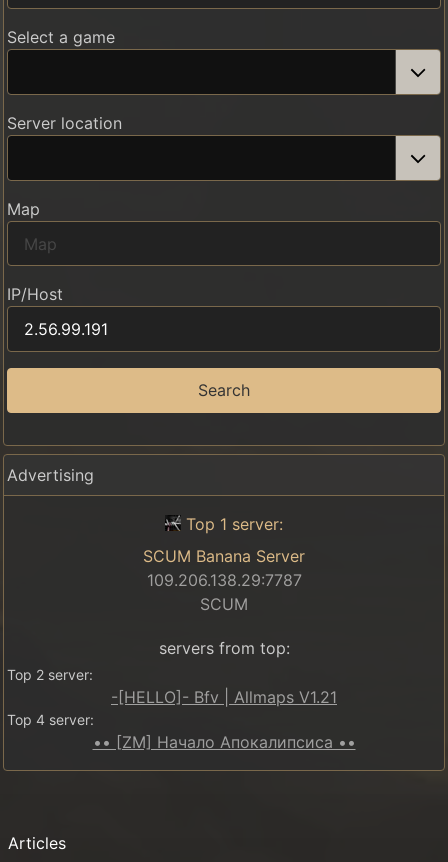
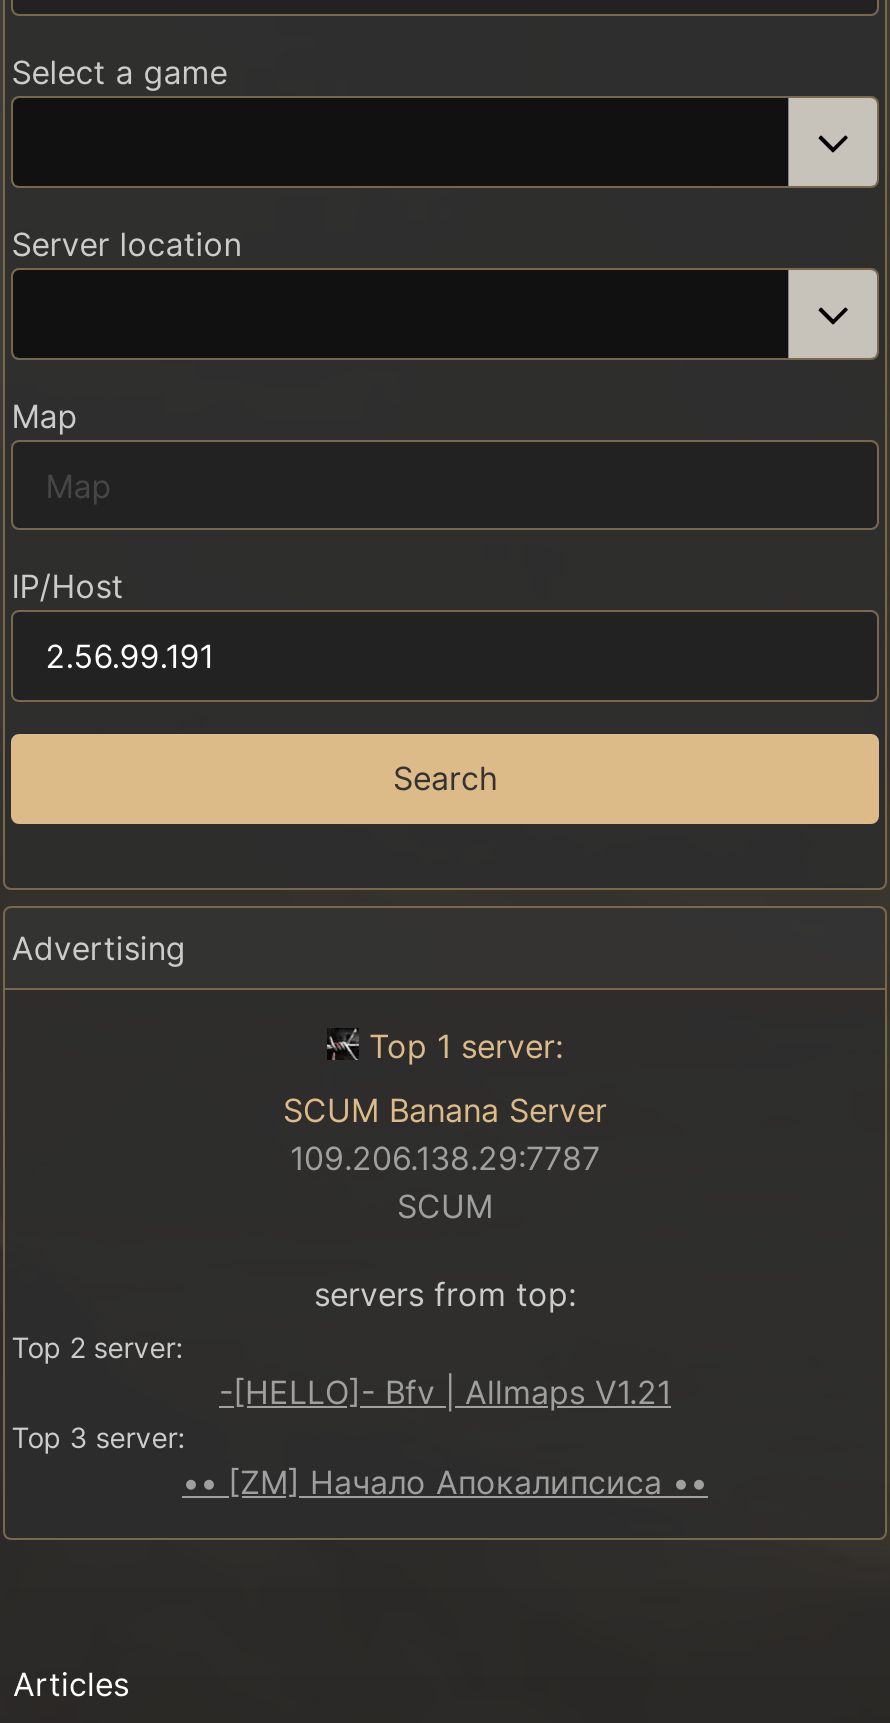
- Top 4 server:
+ Top 3 server:
